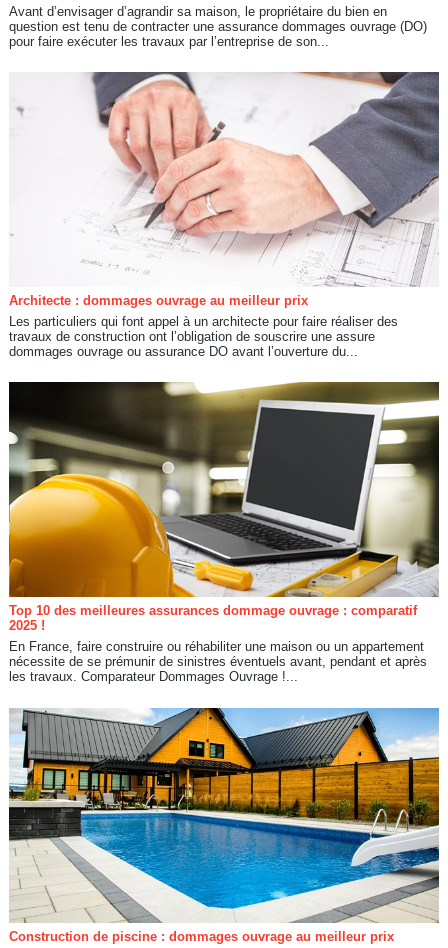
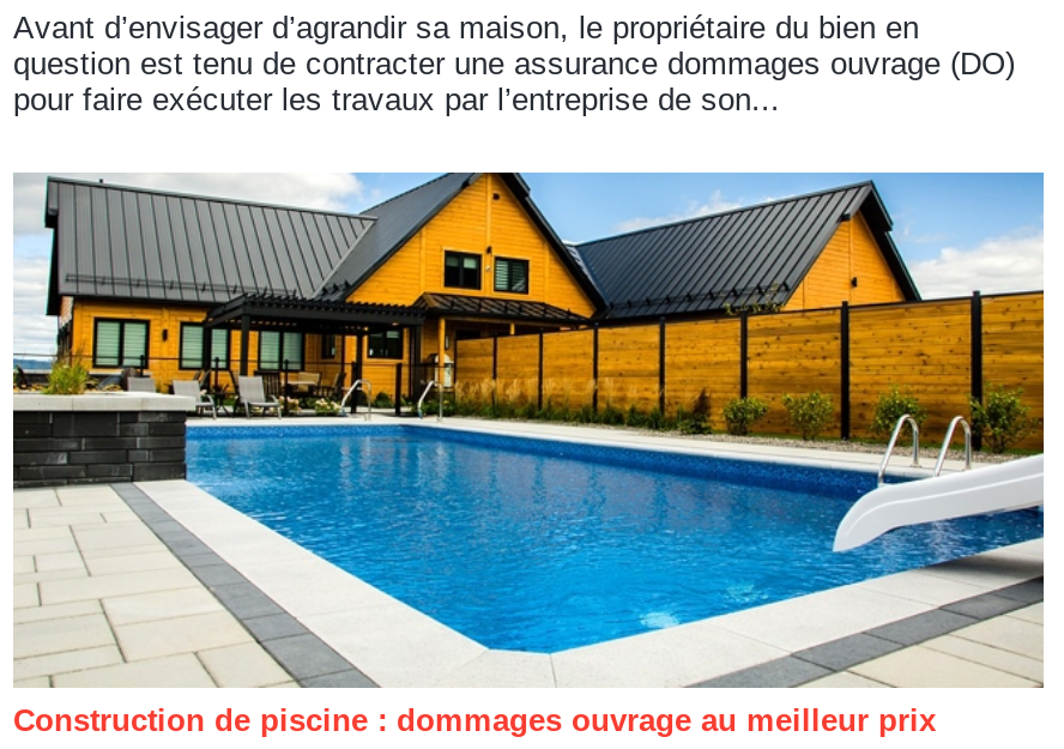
- [image]
- Architecte : dommages ouvrage au meilleur prix
- Les particuliers qui font appel à un architecte pour faire réaliser des
- travaux de construction ont l’obligation de souscrire une assure
- dommages ouvrage ou assurance DO avant l’ouverture du...

- [image]
- Top 10 des meilleures assurances dommage ouvrage : comparatif
- 2025 !
- En France, faire construire ou réhabiliter une maison ou un appartement
- nécessite de se prémunir de sinistres éventuels avant, pendant et après
- les travaux. Comparateur Dommages Ouvrage !...
